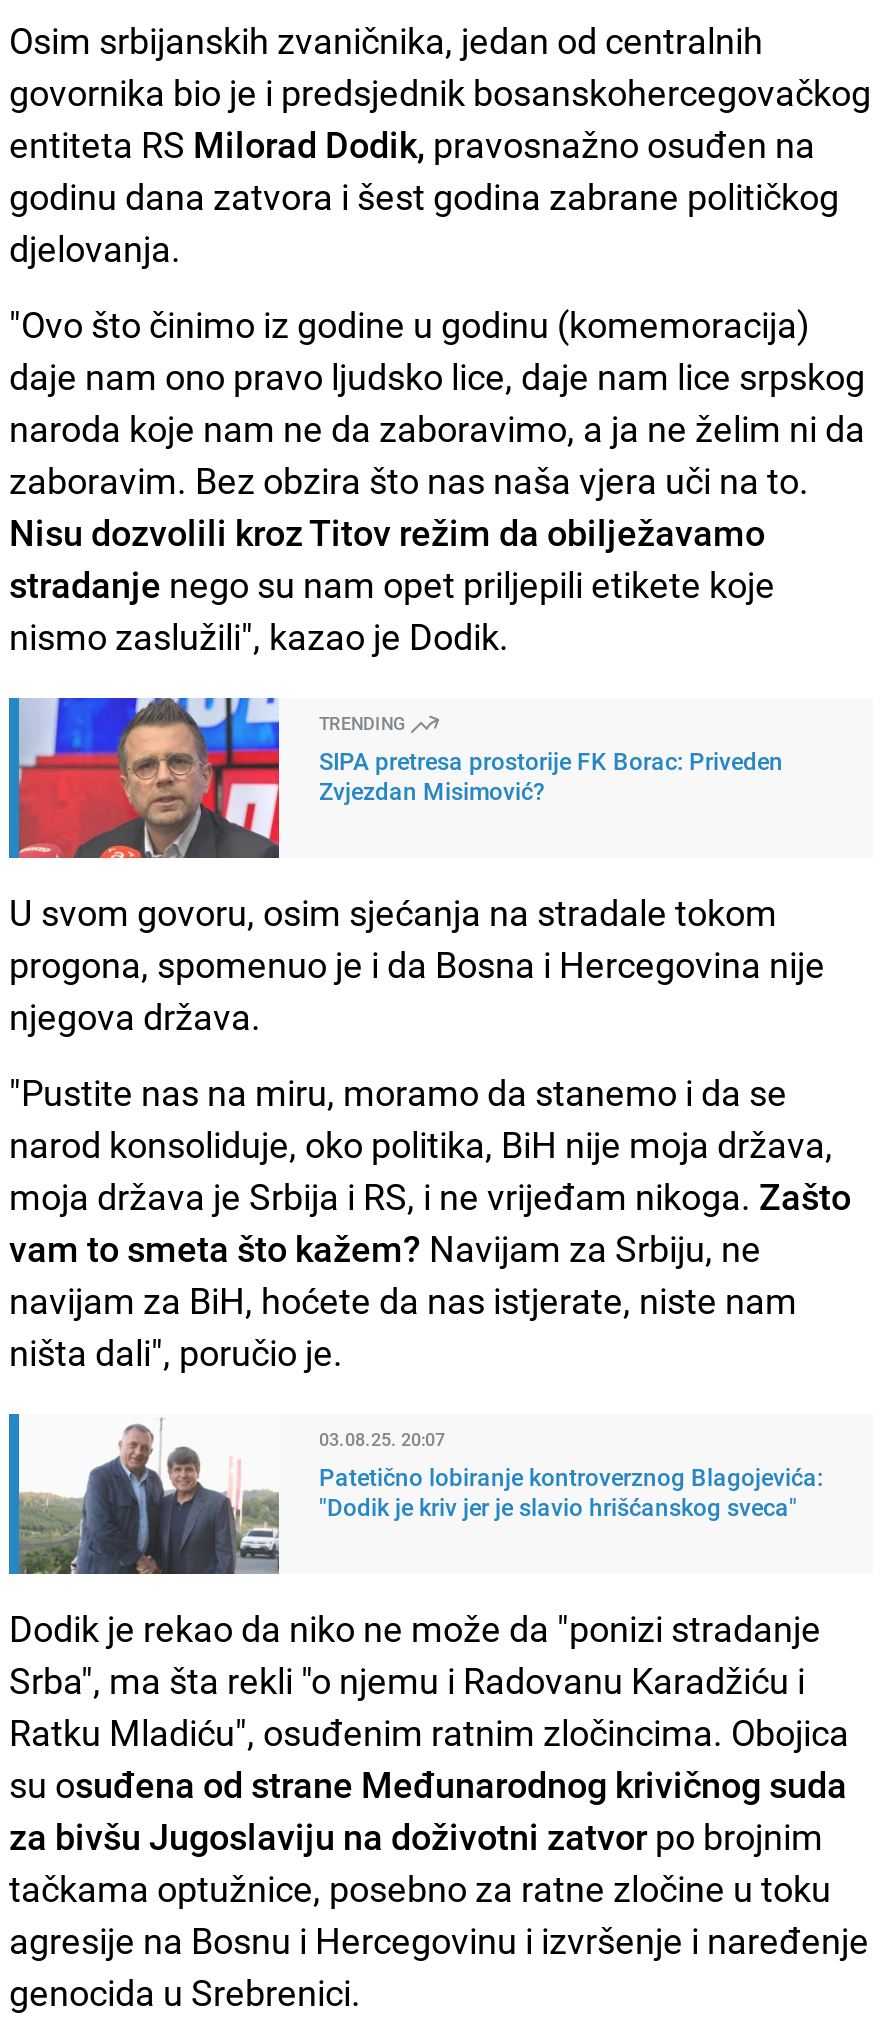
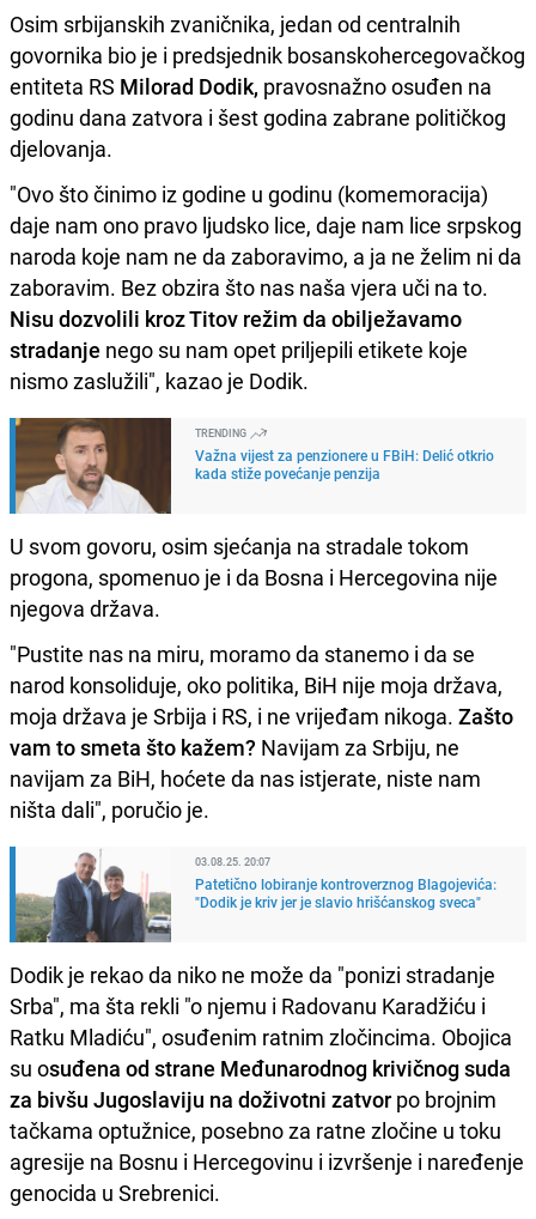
- [image]
- SIPA pretresa prostorije FK Borac: Priveden
- Zvjezdan Misimović?
+ [image]
+ Važna vijest za penzionere u FBiH: Delić otkrio
+ kada stiže povećanje penzija
